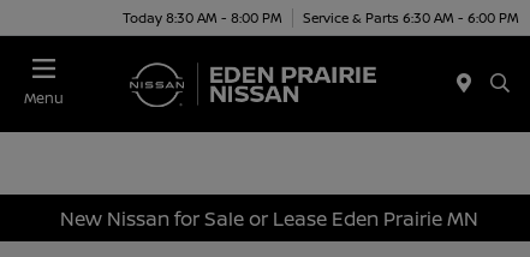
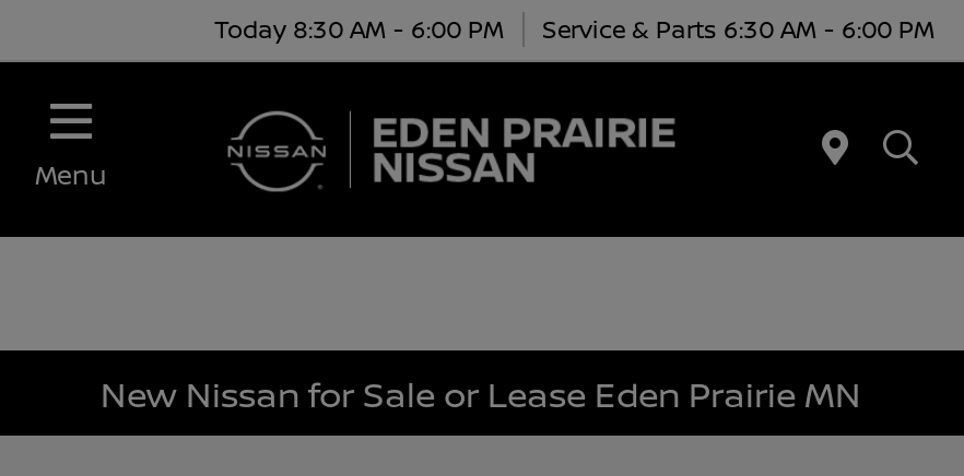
- Today 8:30 AM - 8:00 PM Service & Parts 6:30 AM - 6:00 PM
+ Today 8:30 AM - 6:00 PM Service & Parts 6:30 AM - 6:00 PM
